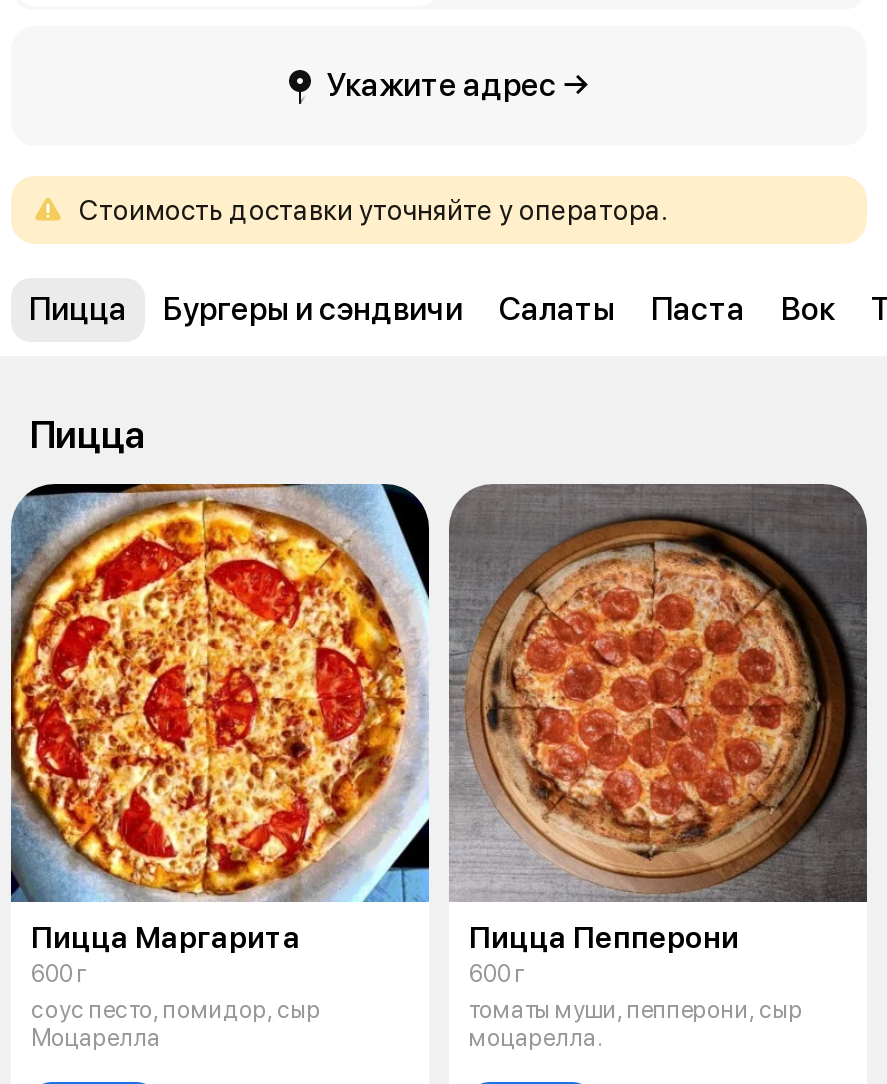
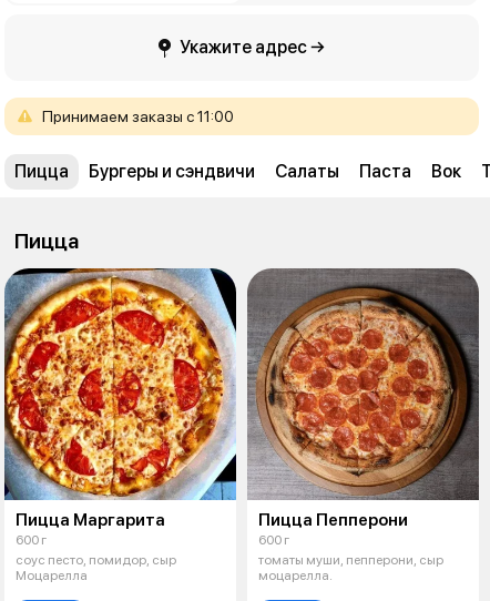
- Стоимость доставки уточняйте у оператора.
+ Принимаем заказы с 11:00
